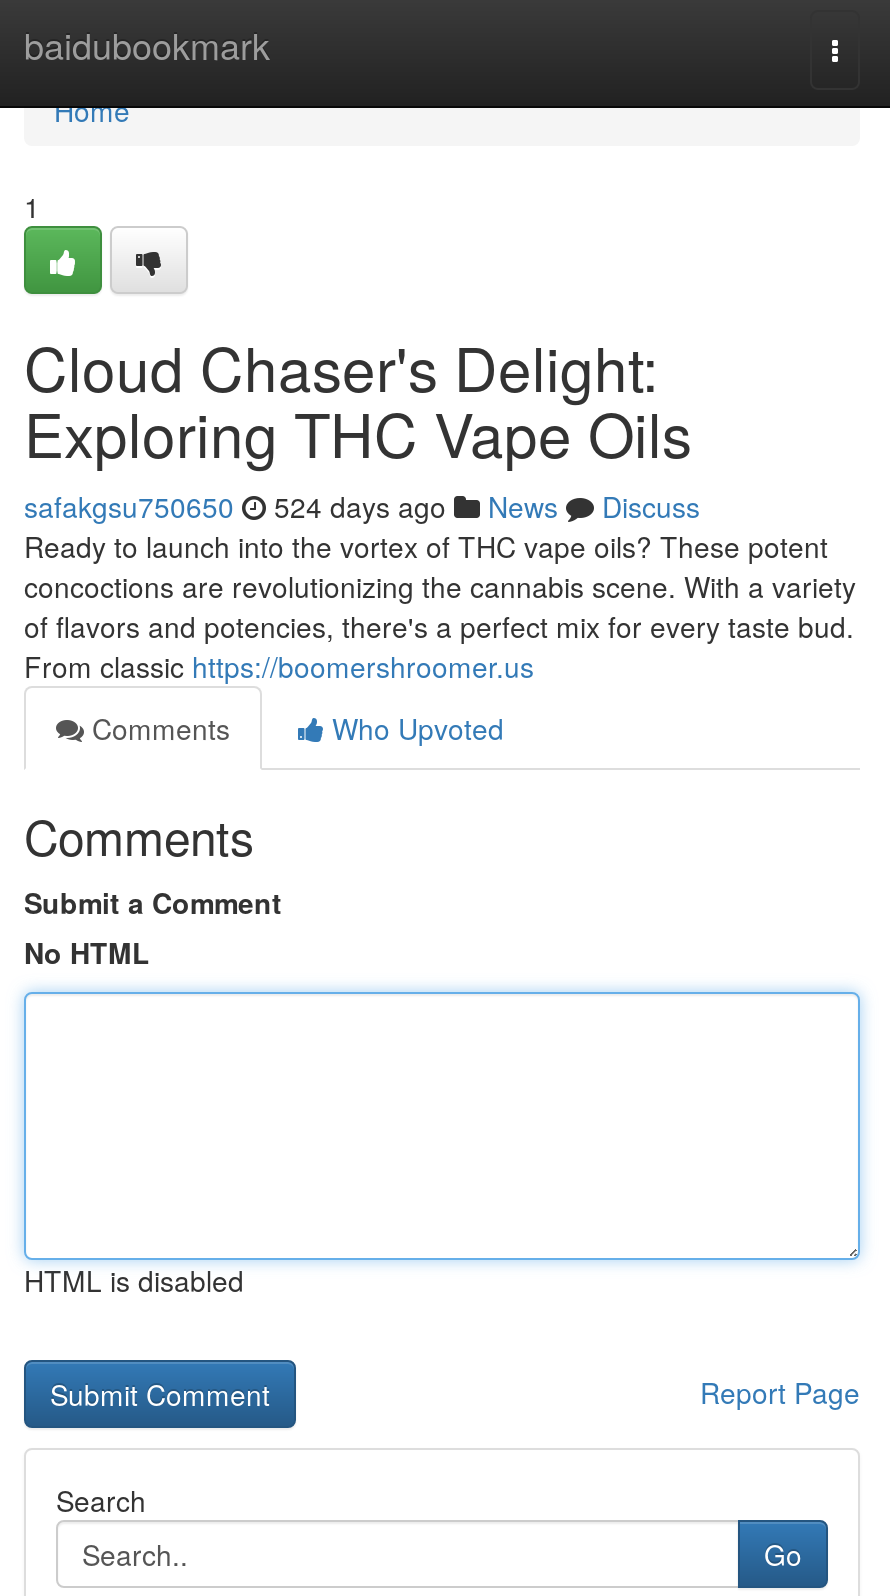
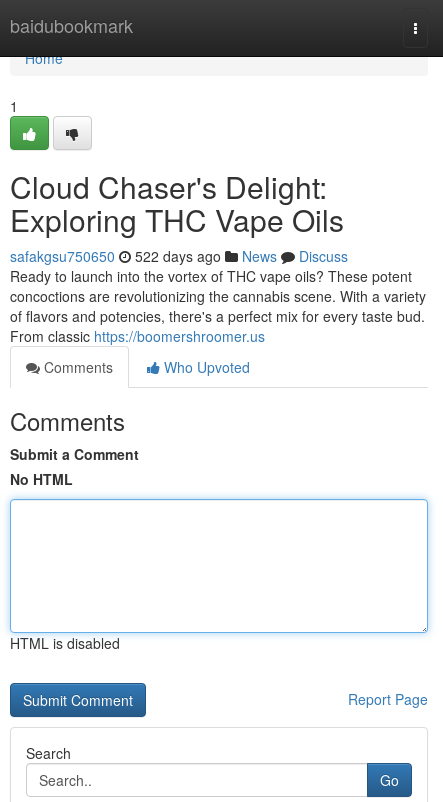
- safakgsu750650 524 days ago News Discuss
+ safakgsu750650 522 days ago News Discuss
